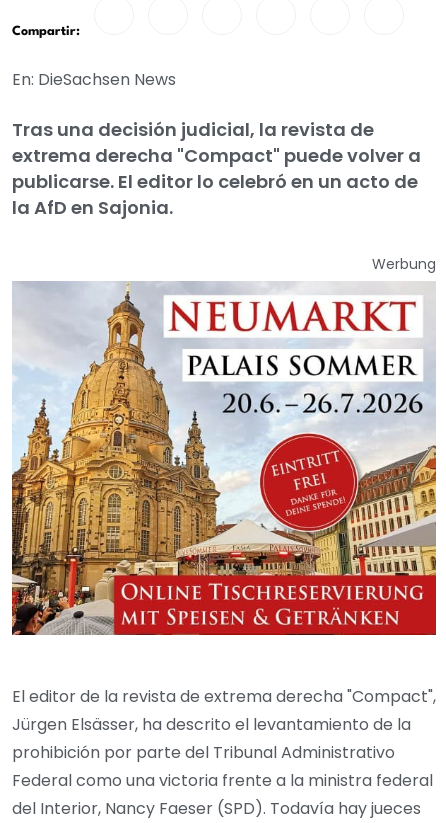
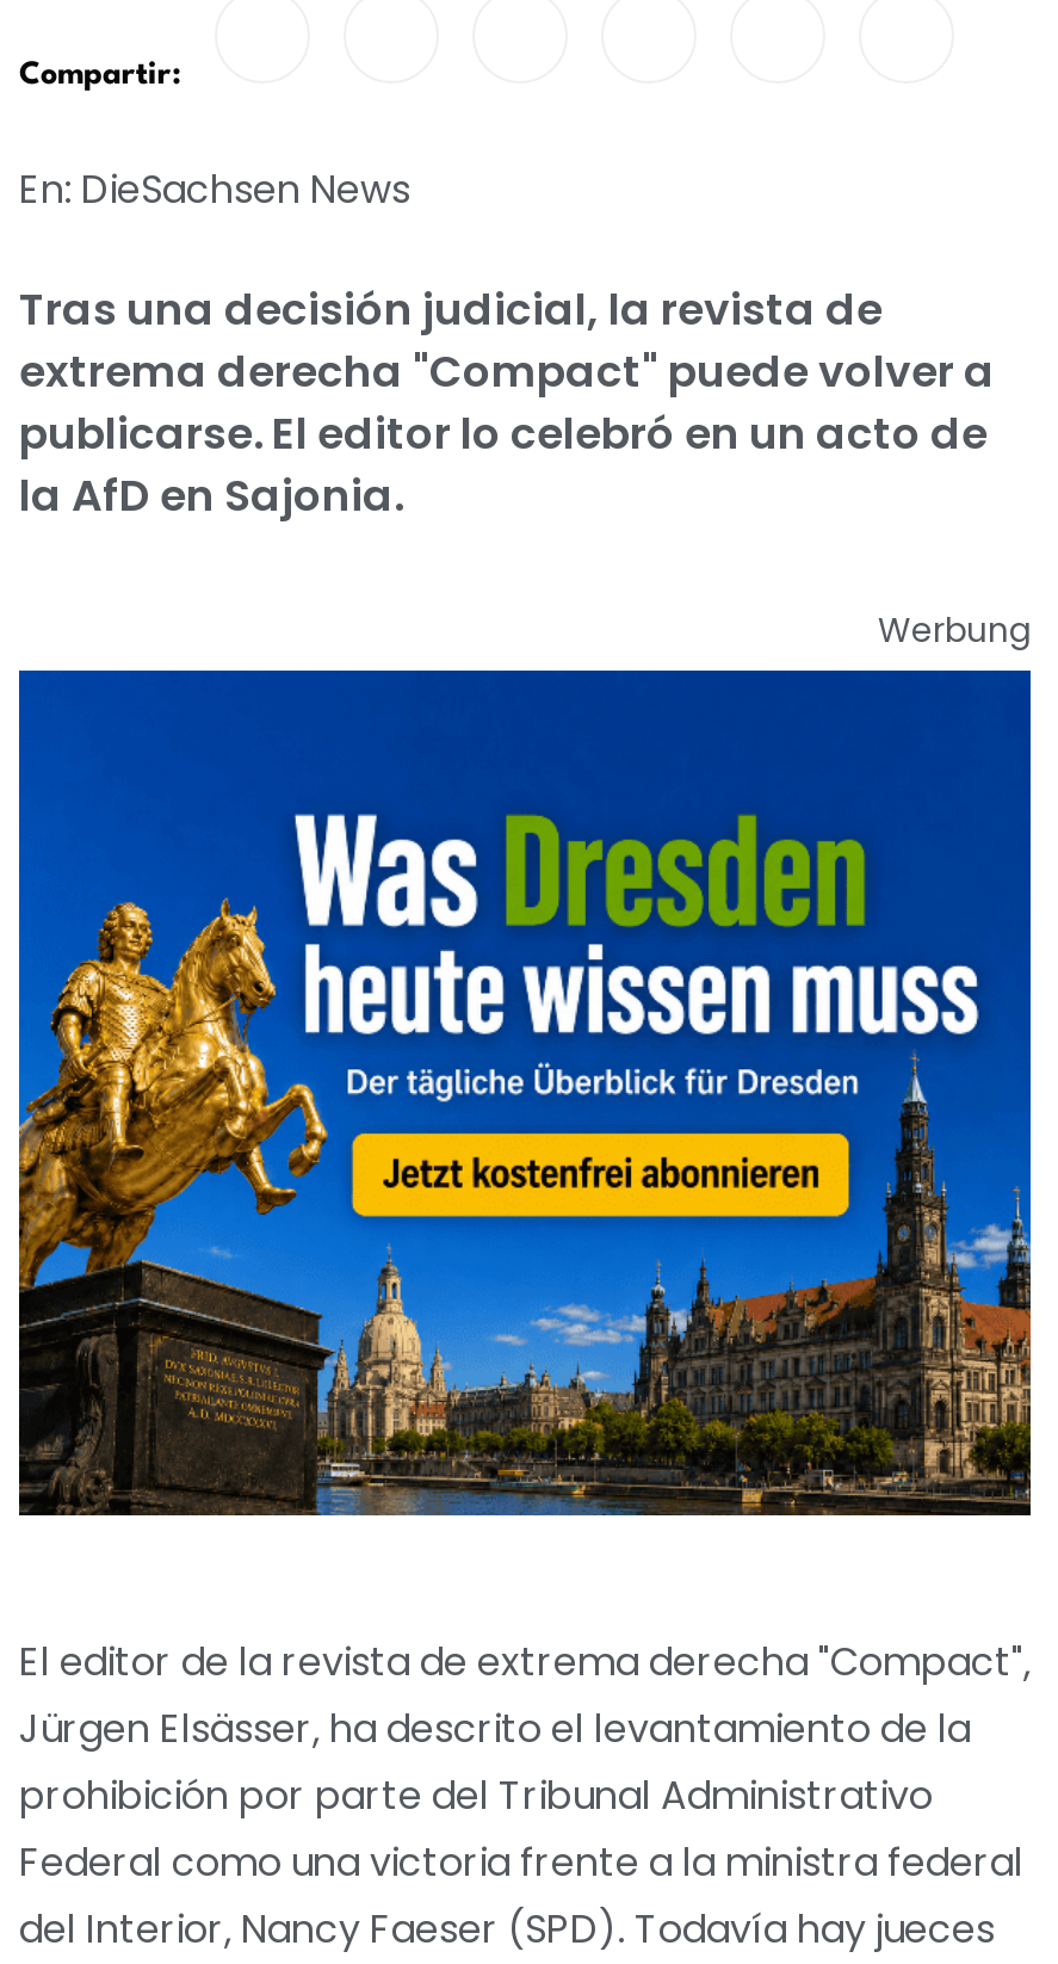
- [image]
+ [image]
